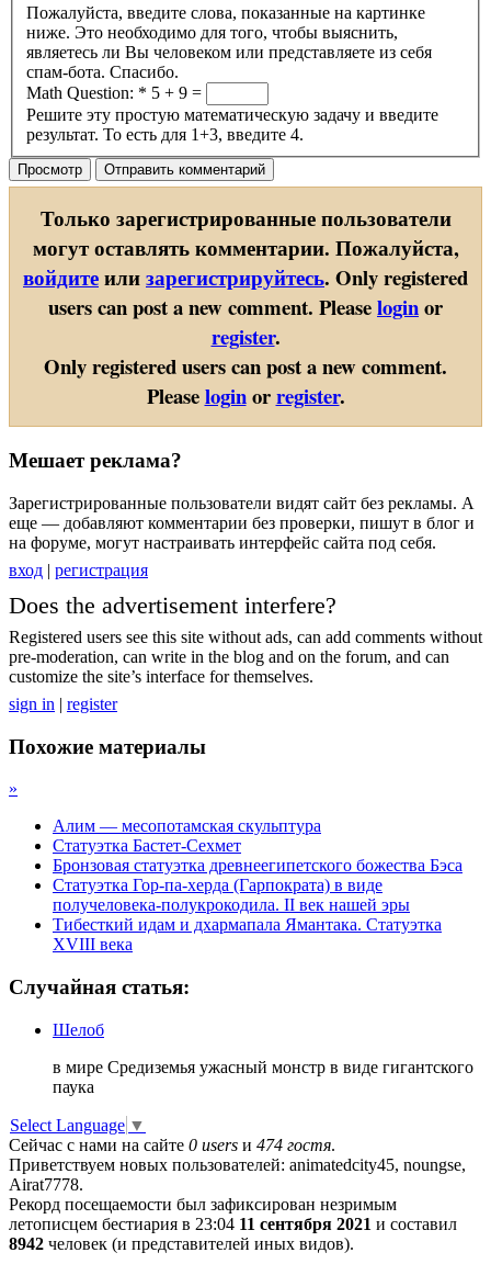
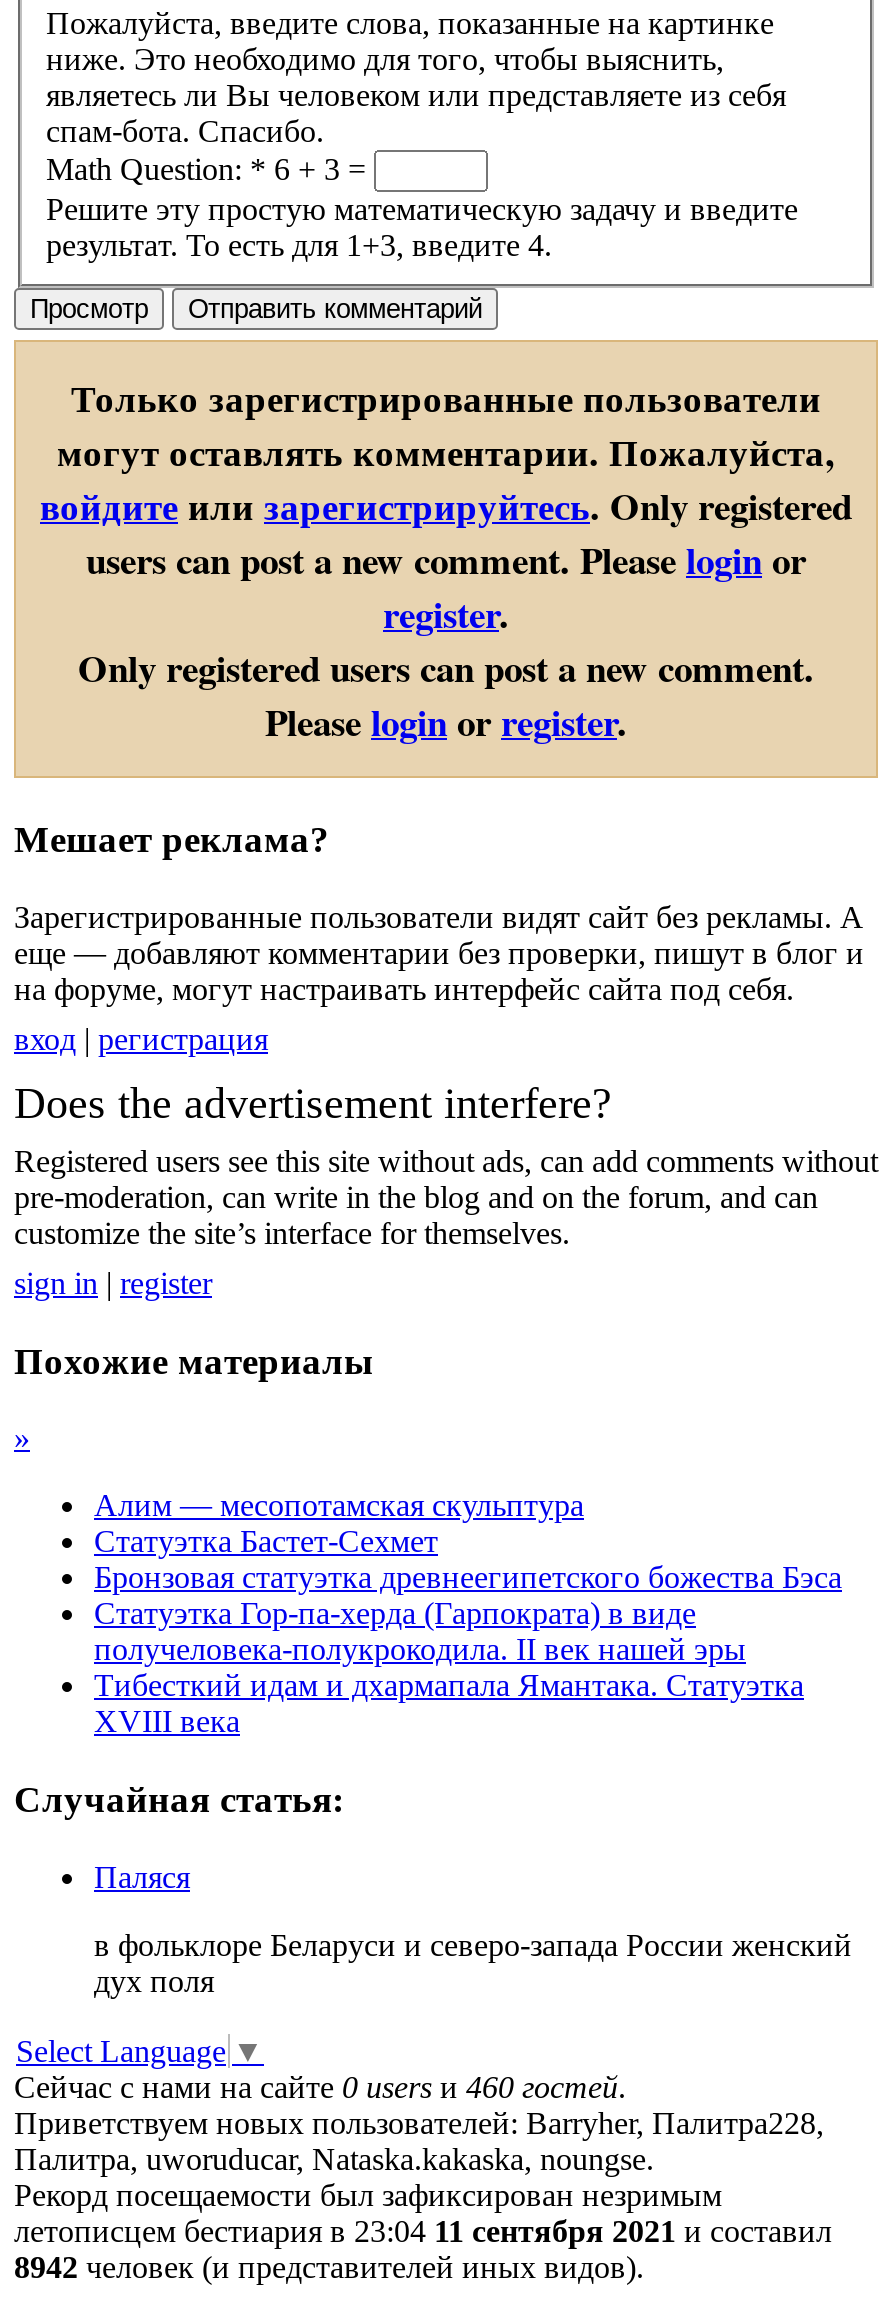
- Math Question: * 5 + 9 =
+ Math Question: * 6 + 3 =

- Шелоб
+ Паляся

- в мире Средиземья ужасный монстр в виде гигантского
- паука
+ в фольклоре Беларуси и северо-запада России женский
+ дух поля

- Сейчас с нами на сайте 0 users и 474 гостя.
- Приветствуем новых пользователей: animatedcity45, noungse,
- Airat7778.
+ Сейчас с нами на сайте 0 users и 460 гостей.
+ Приветствуем новых пользователей: Barryher, Палитра228,
+ Палитра, uworuducar, Nataska.kakaska, noungse.
